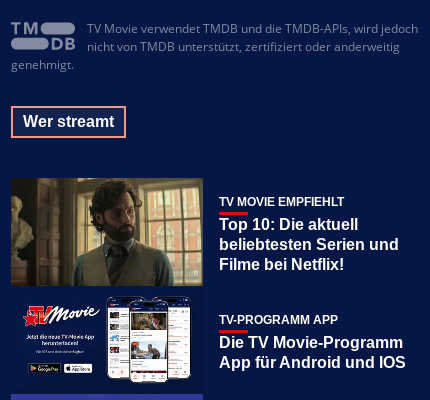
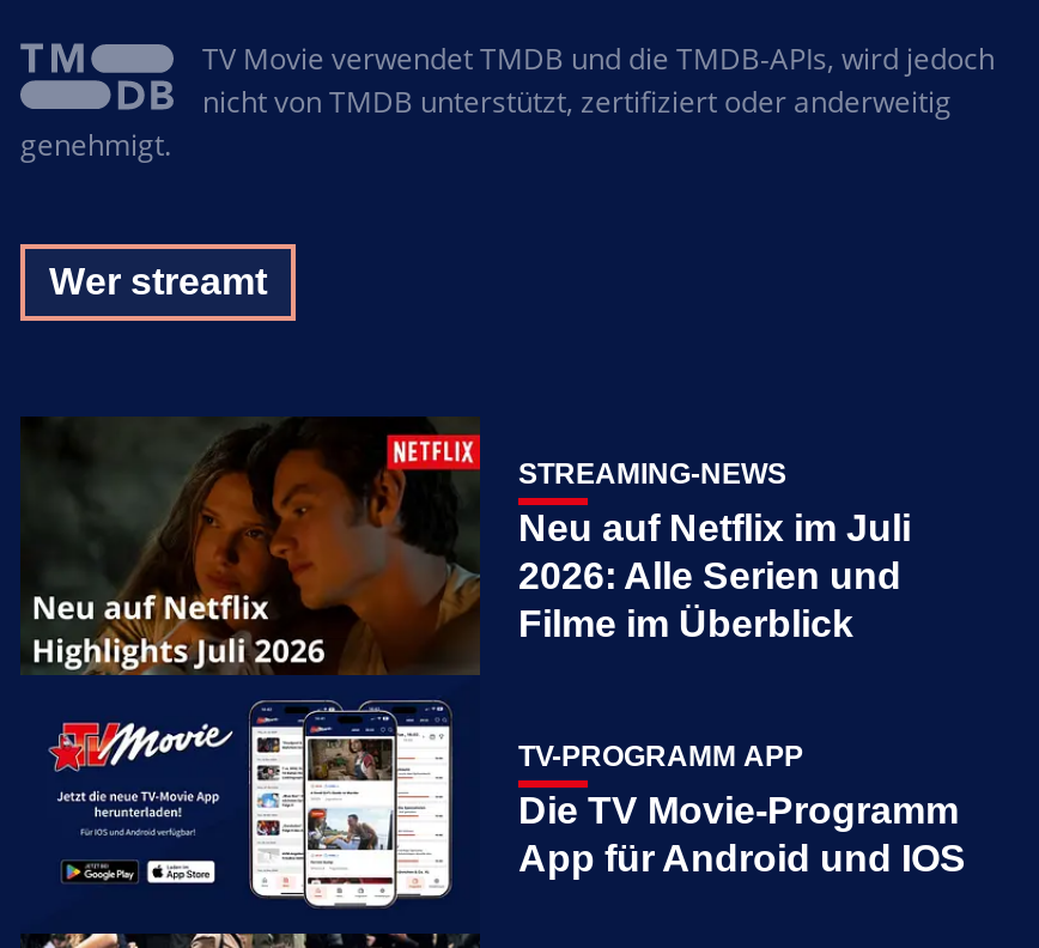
- [image]
- TV MOVIE EMPFIEHLT
- Top 10: Die aktuell
- beliebtesten Serien und
- Filme bei Netflix!
+ [image]
+ STREAMING-NEWS
+ Neu auf Netflix im Juli
+ 2026: Alle Serien und
+ Filme im Überblick
